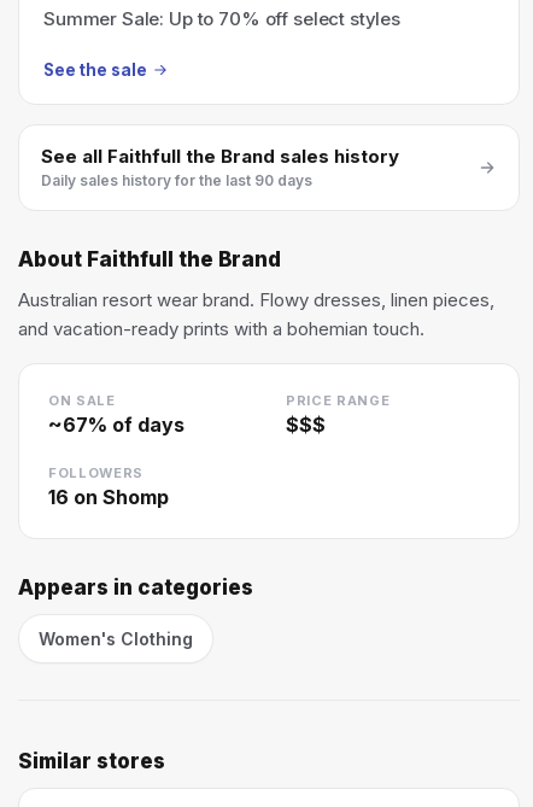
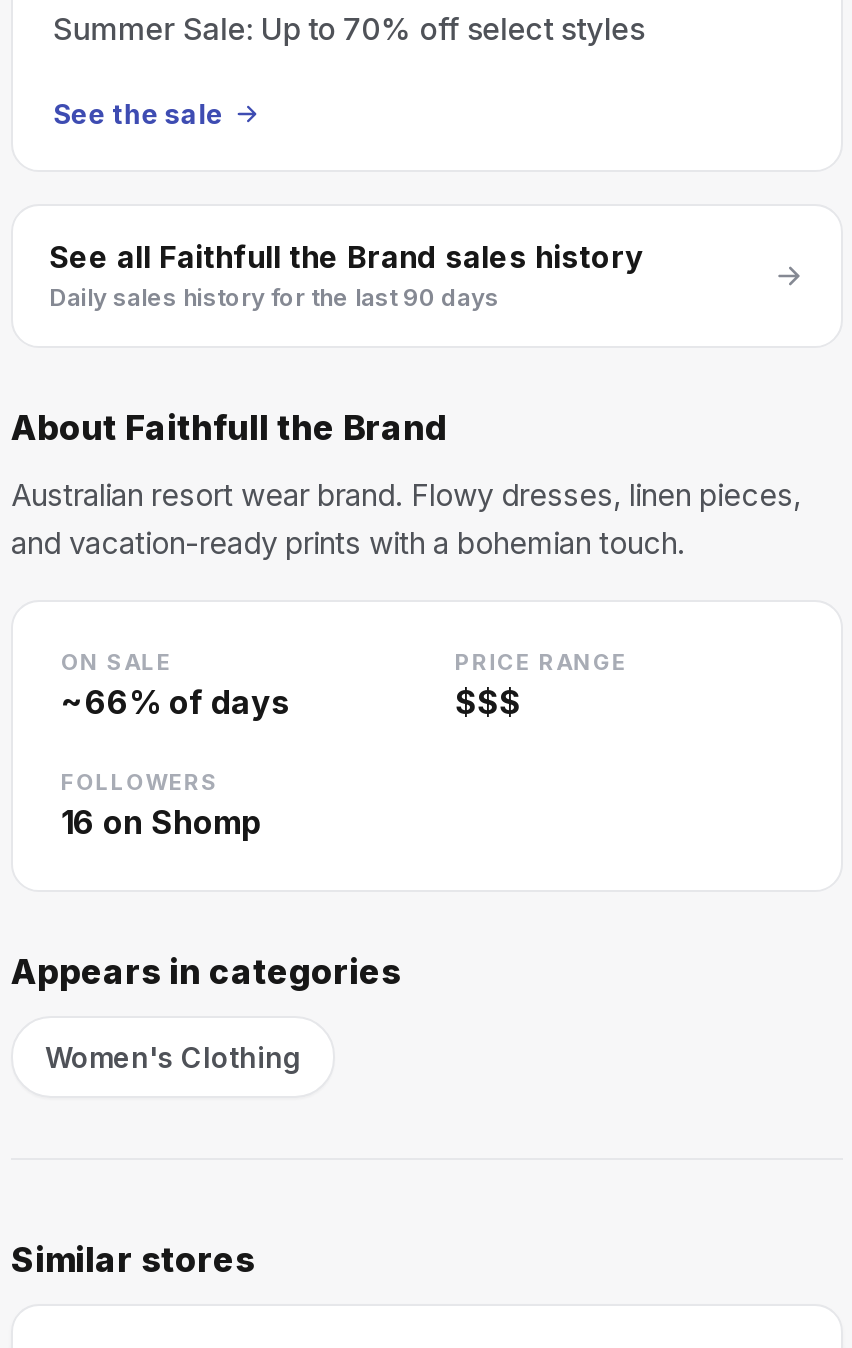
- ~67% of days
+ ~66% of days
